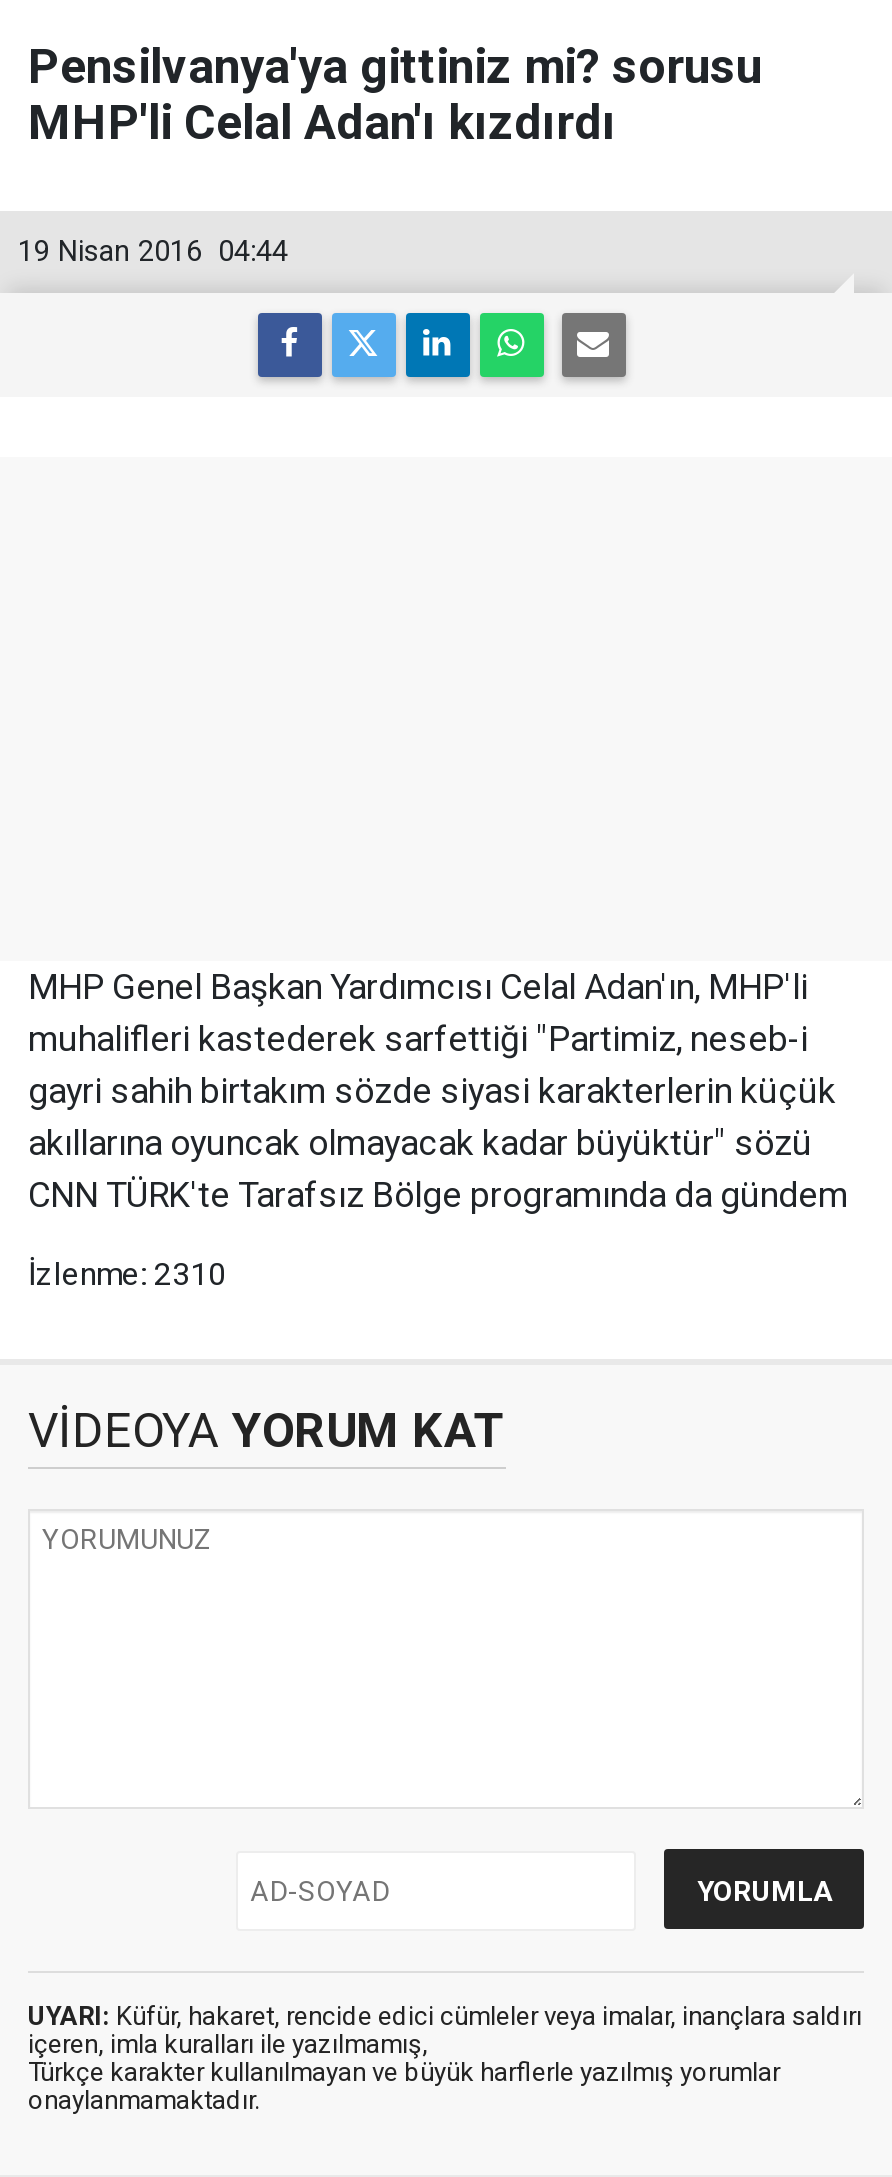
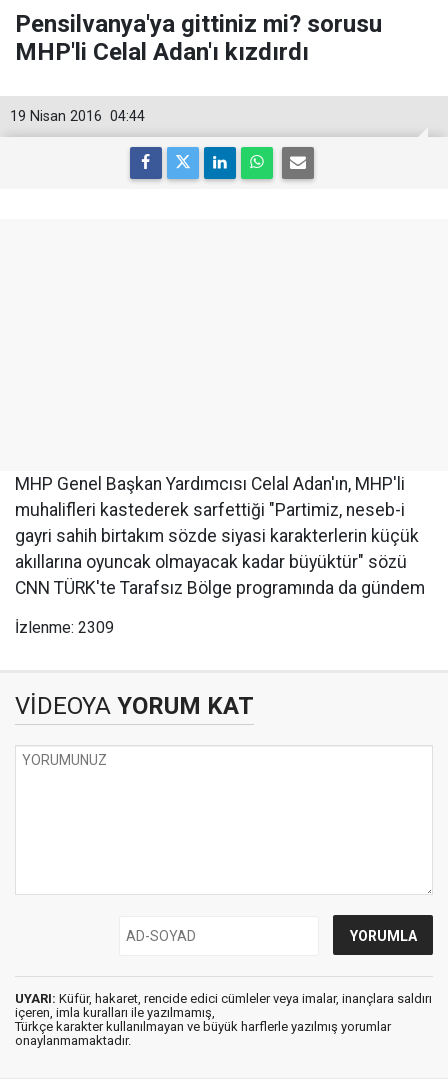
- İzlenme: 2310
+ İzlenme: 2309
